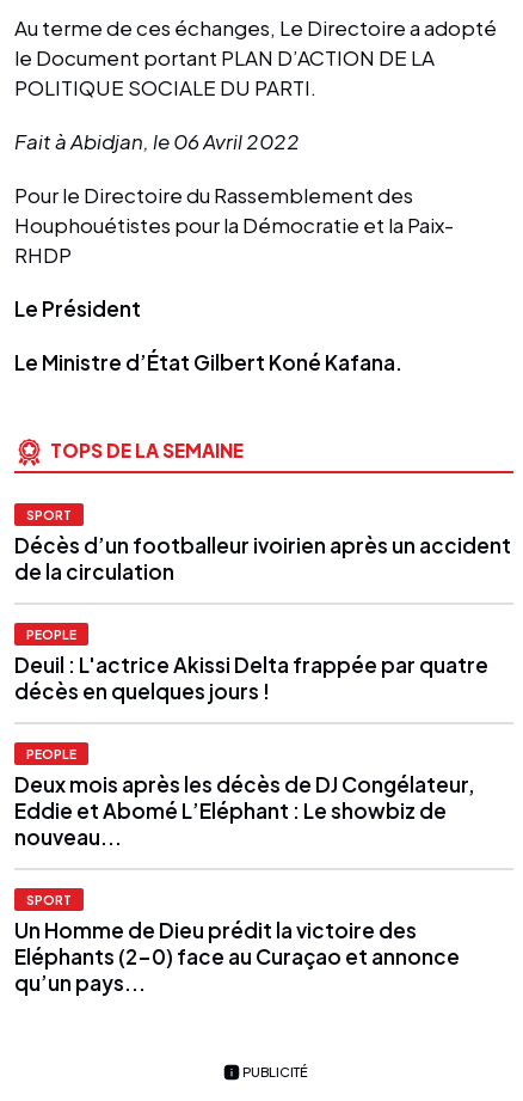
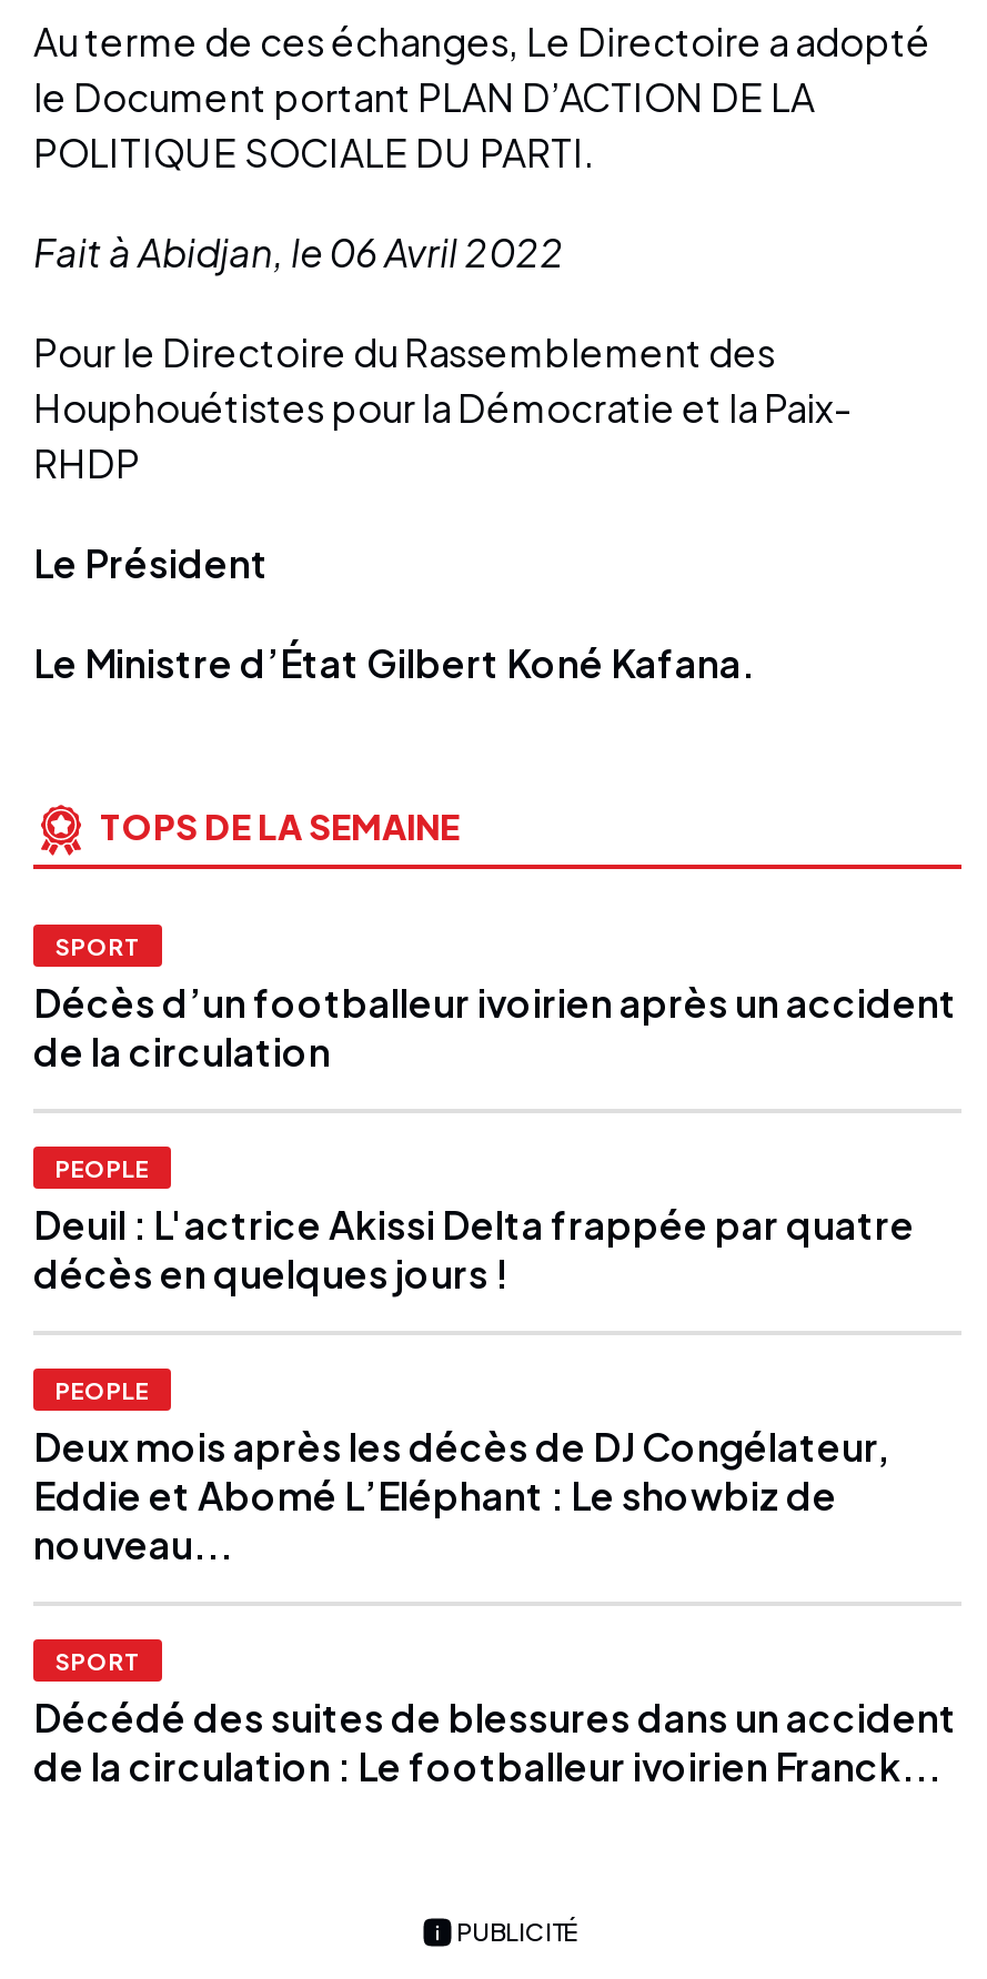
- Un Homme de Dieu prédit la victoire des
- Eléphants (2-0) face au Curaçao et annonce
- qu’un pays...
+ Décédé des suites de blessures dans un accident
+ de la circulation : Le footballeur ivoirien Franck...
